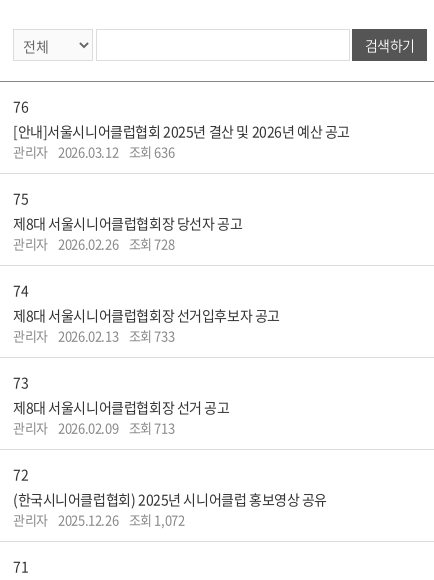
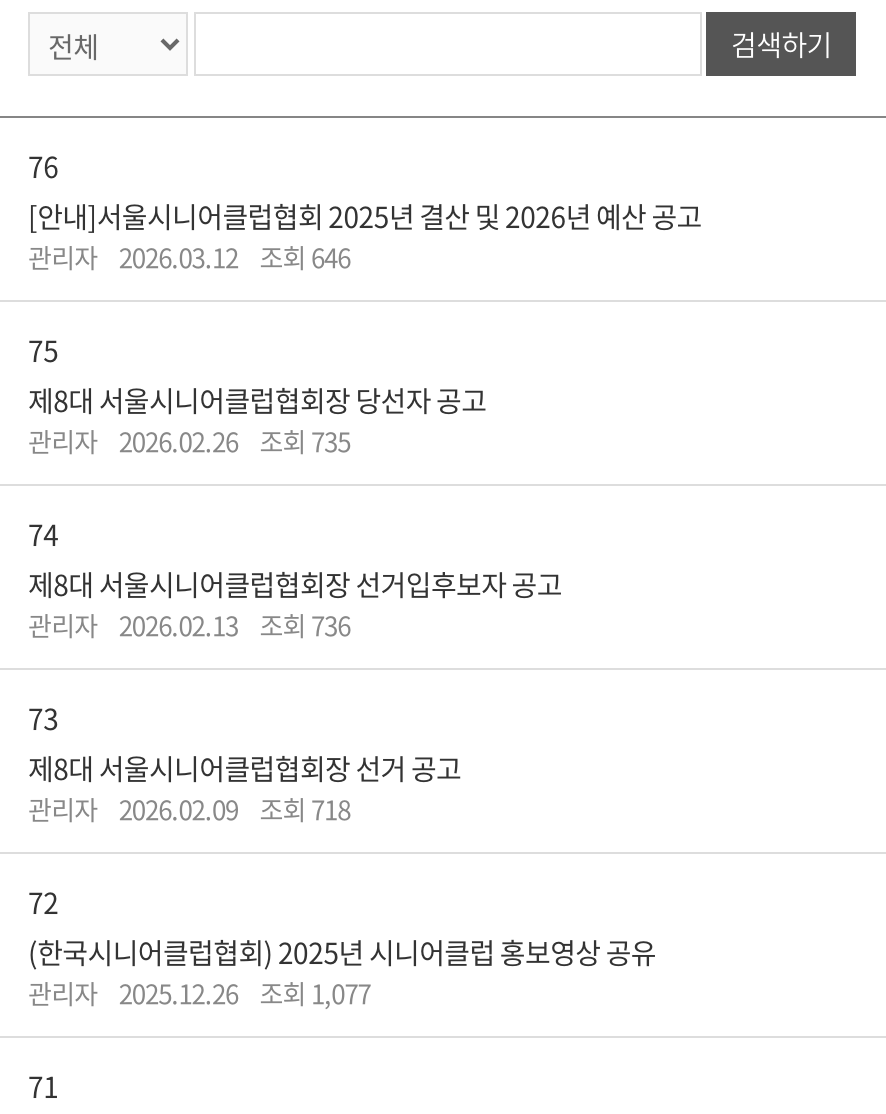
- 관리자 2026.03.12 조회 636
+ 관리자 2026.03.12 조회 646

- 관리자 2026.02.26 조회 728
+ 관리자 2026.02.26 조회 735

- 관리자 2026.02.13 조회 733
+ 관리자 2026.02.13 조회 736

- 관리자 2026.02.09 조회 713
+ 관리자 2026.02.09 조회 718

- 관리자 2025.12.26 조회 1,072
+ 관리자 2025.12.26 조회 1,077
